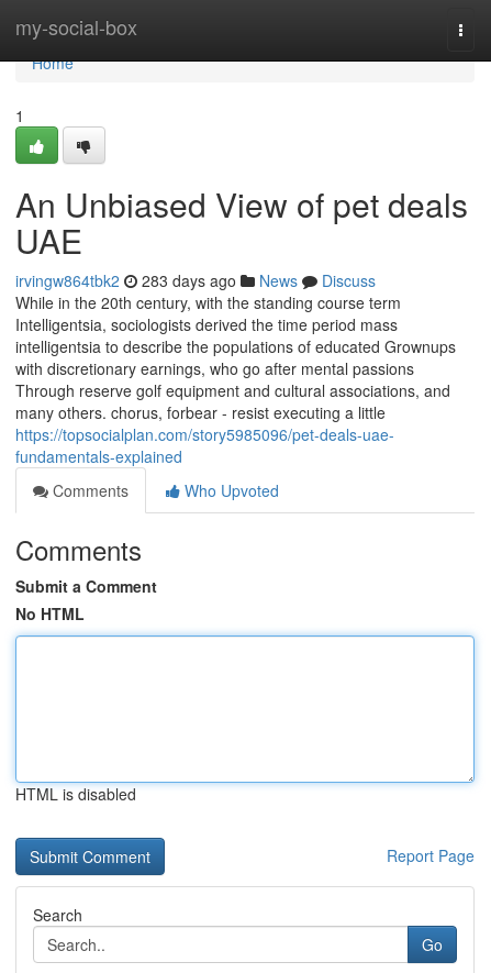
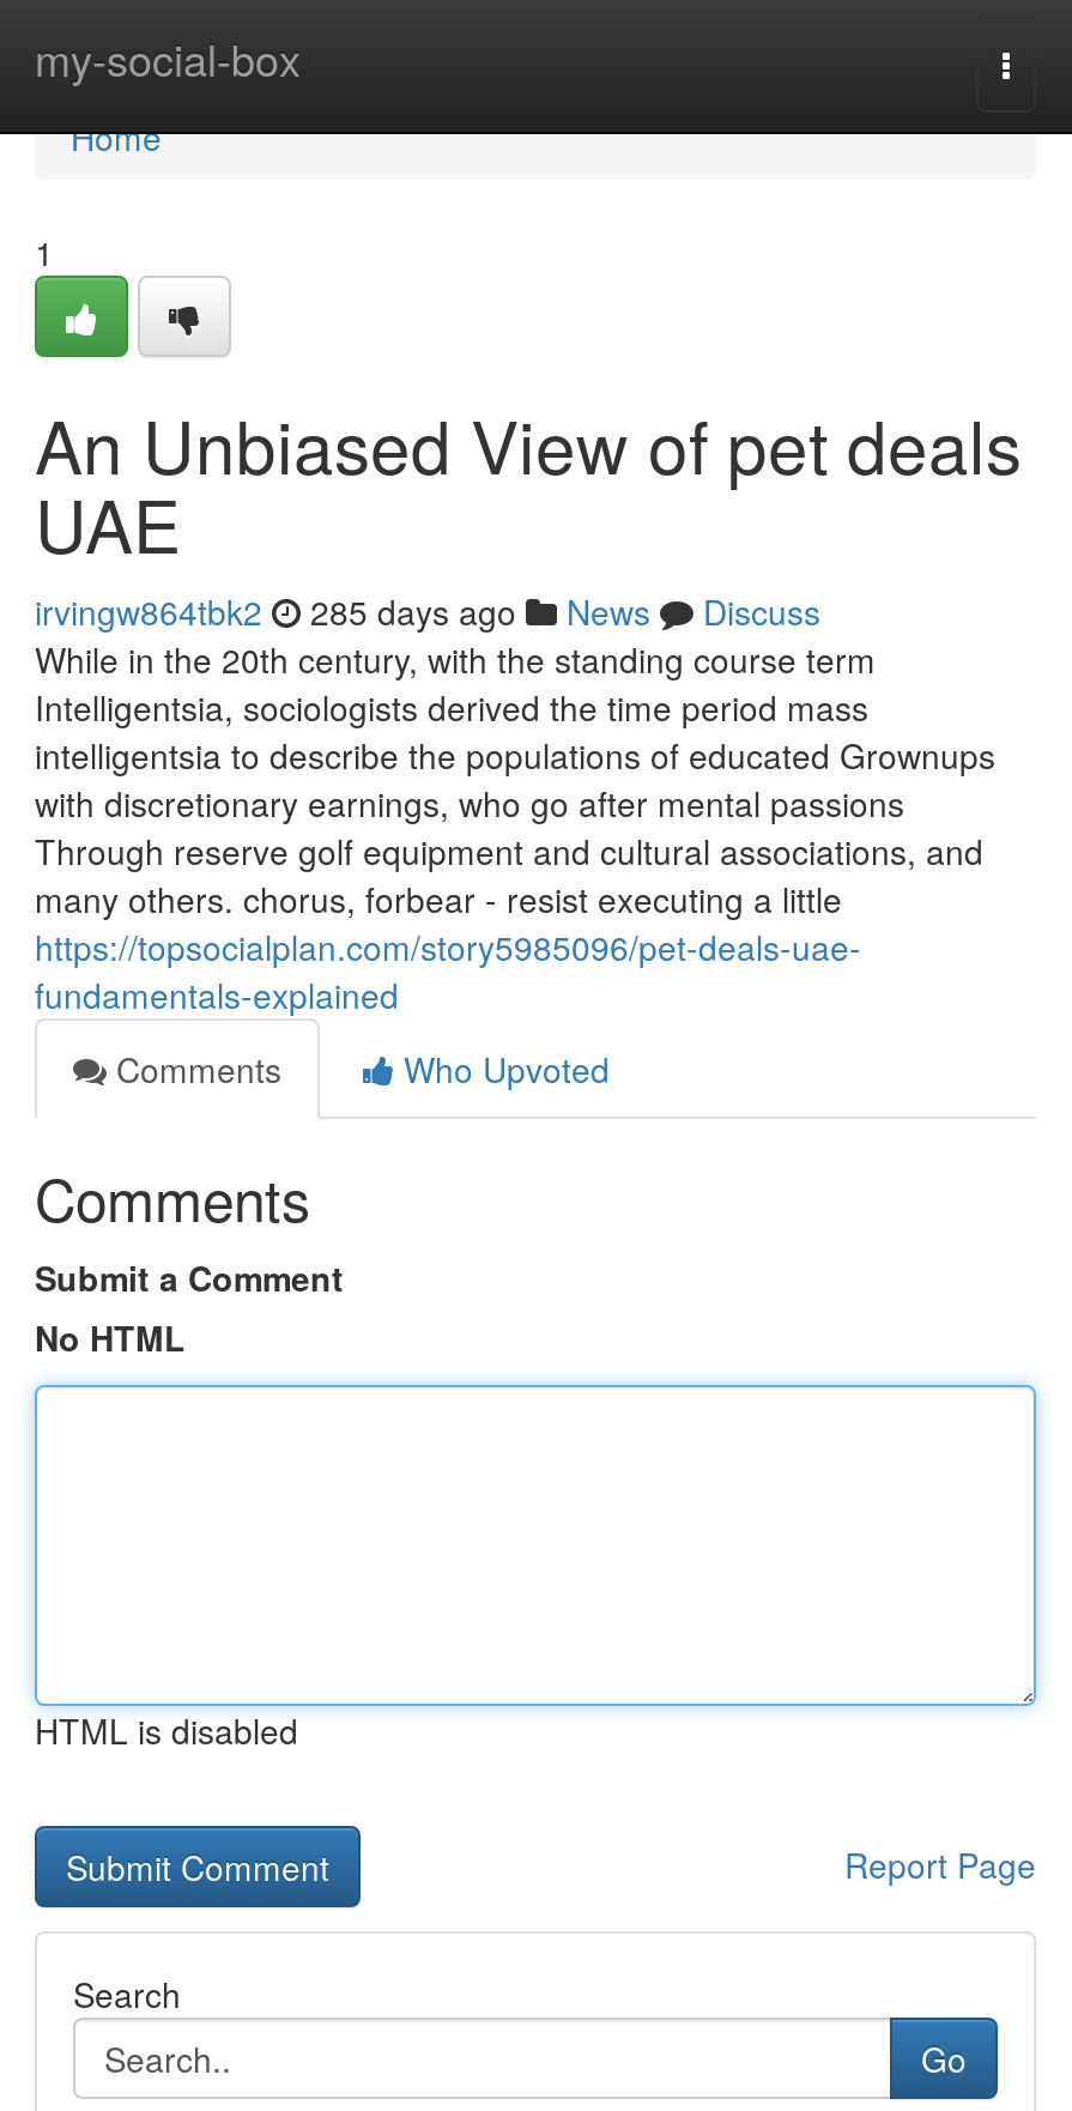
- irvingw864tbk2 283 days ago News Discuss
+ irvingw864tbk2 285 days ago News Discuss
